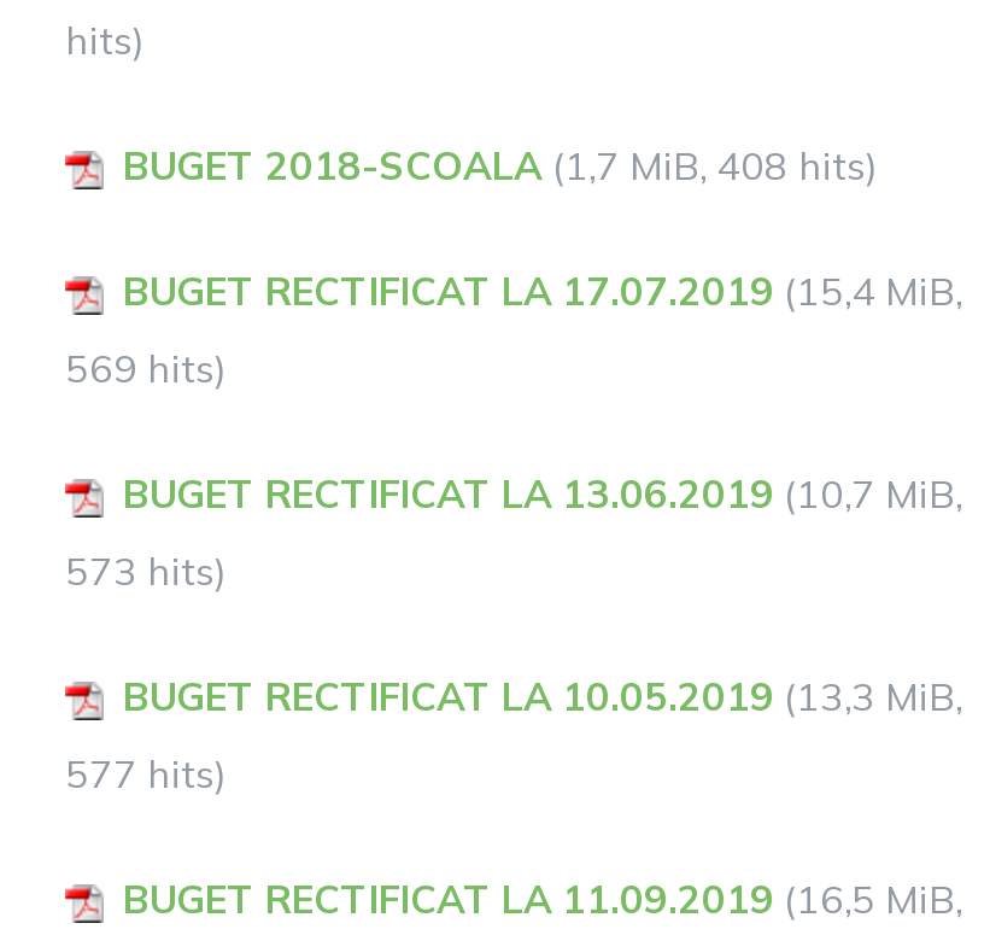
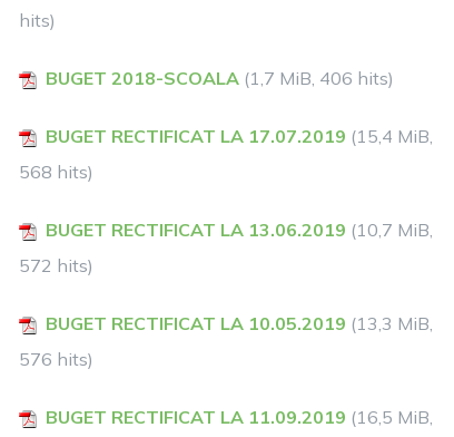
- BUGET 2018-SCOALA (1,7 MiB, 408 hits)
+ BUGET 2018-SCOALA (1,7 MiB, 406 hits)

- 569 hits)
+ 568 hits)

- 573 hits)
+ 572 hits)

- 577 hits)
+ 576 hits)
